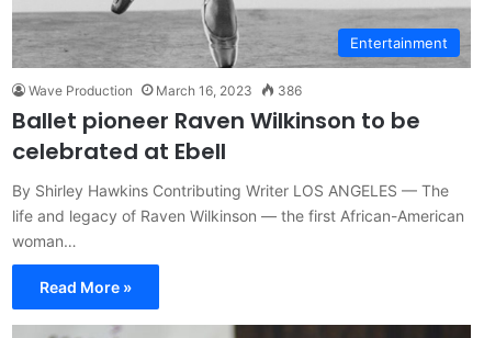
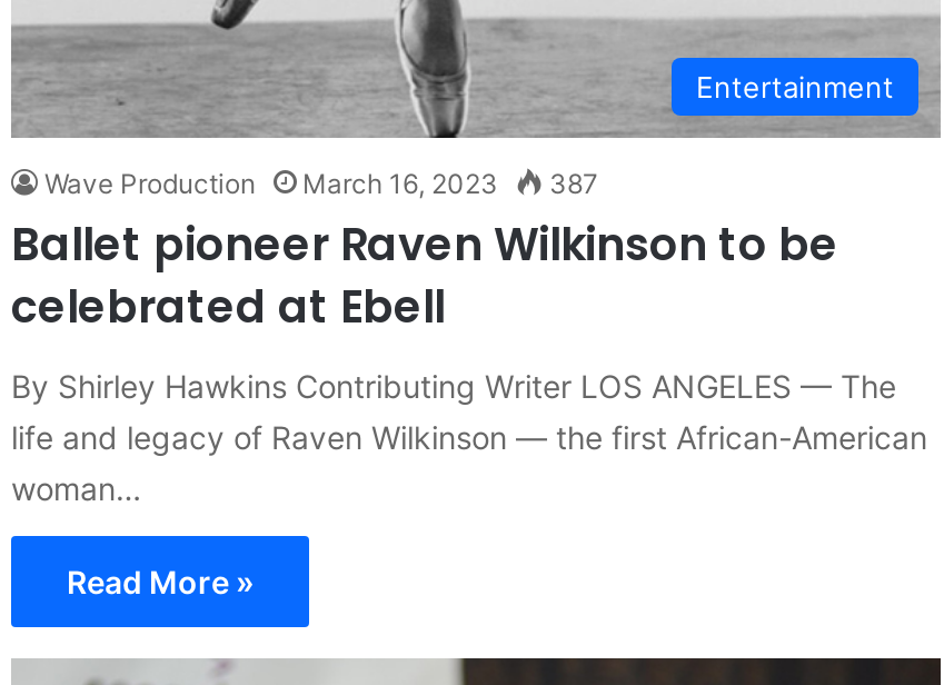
- Wave Production March 16, 2023 386
+ Wave Production March 16, 2023 387
